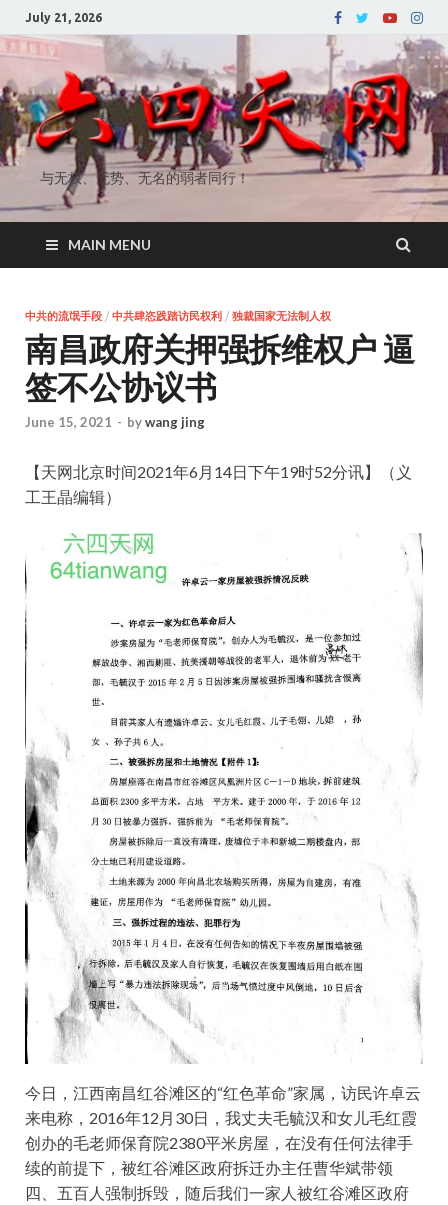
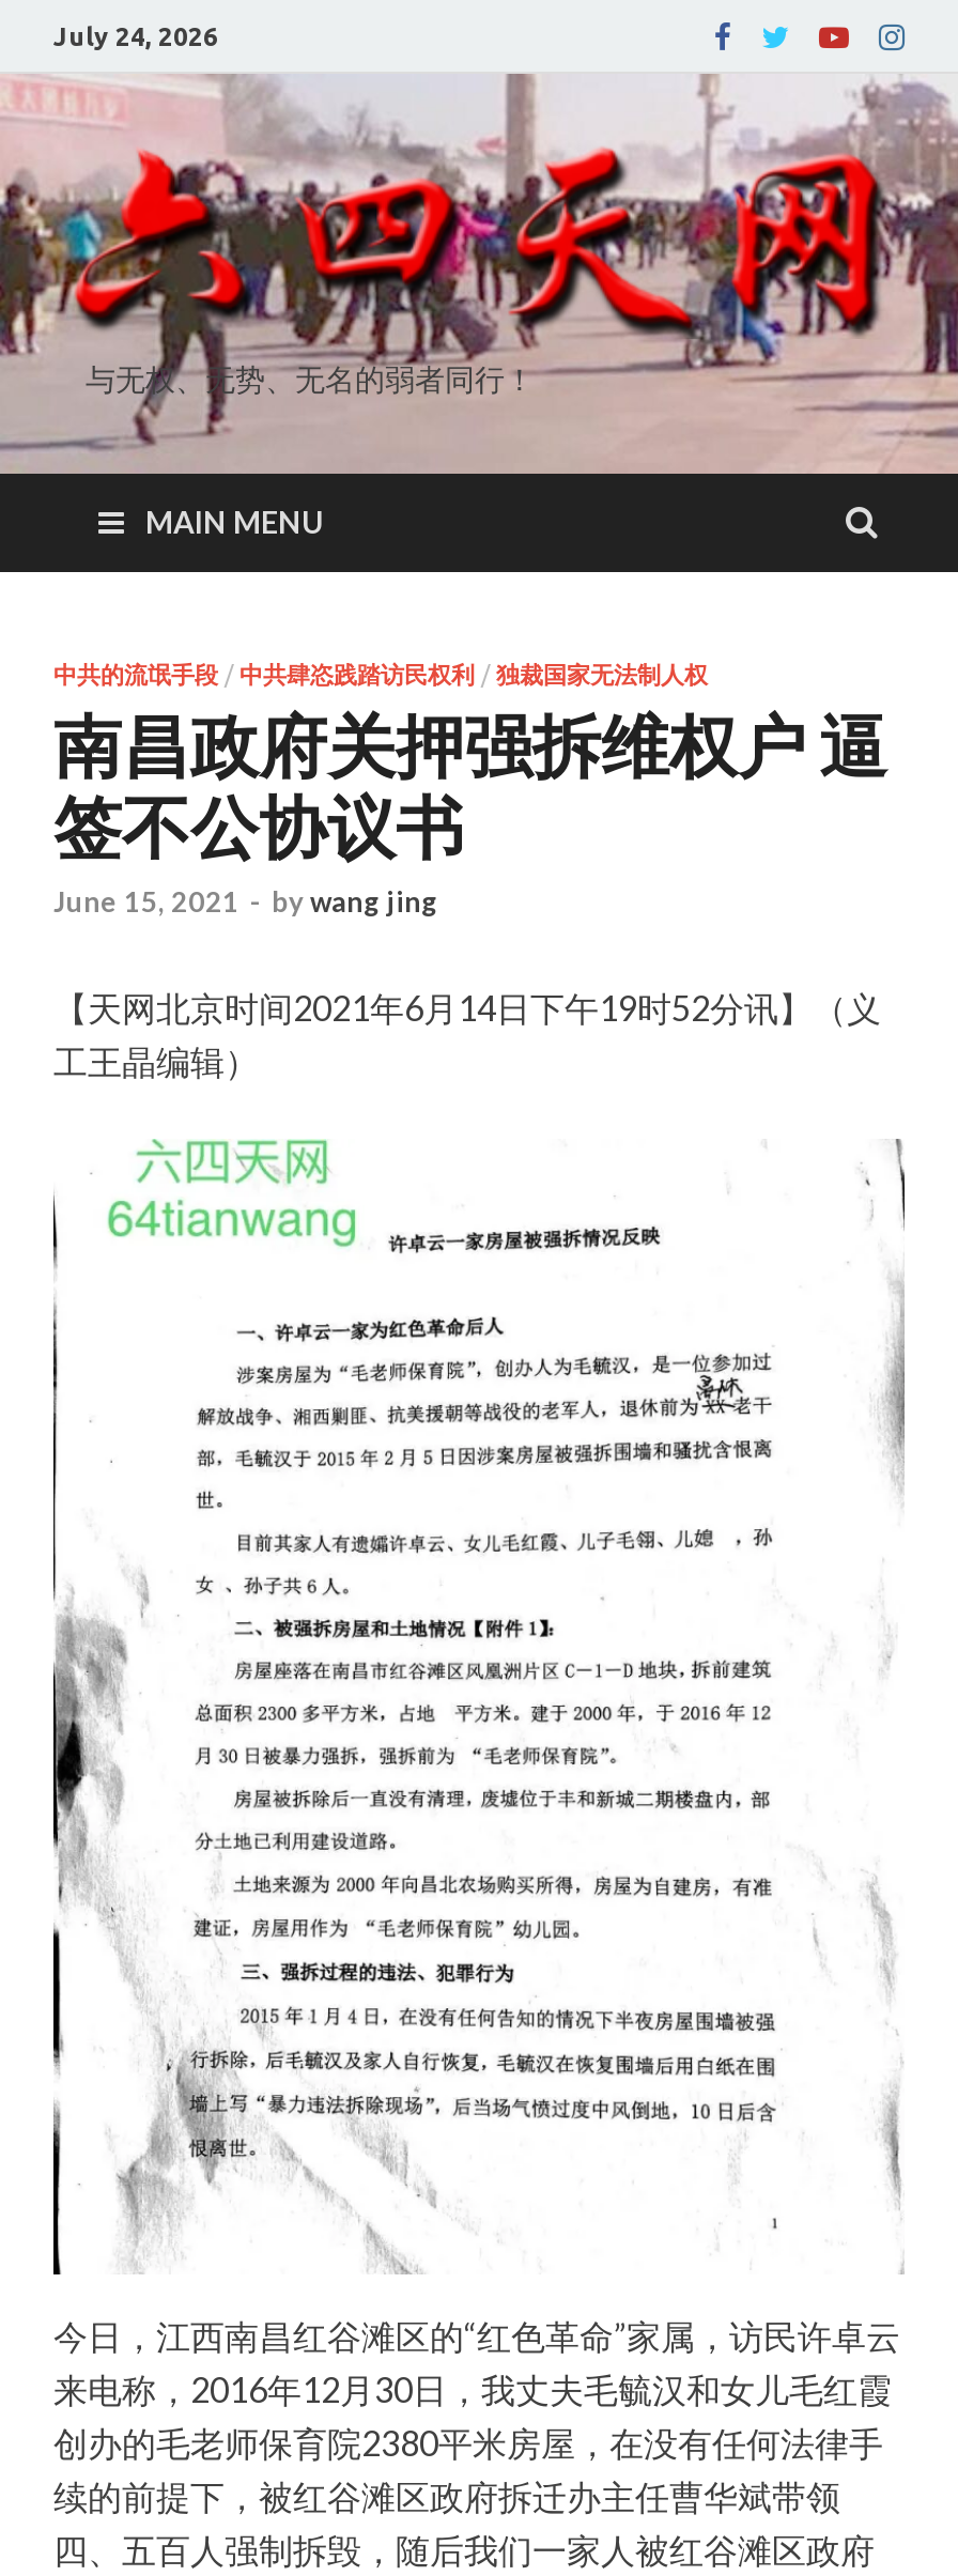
- July 21, 2026
+ July 24, 2026
